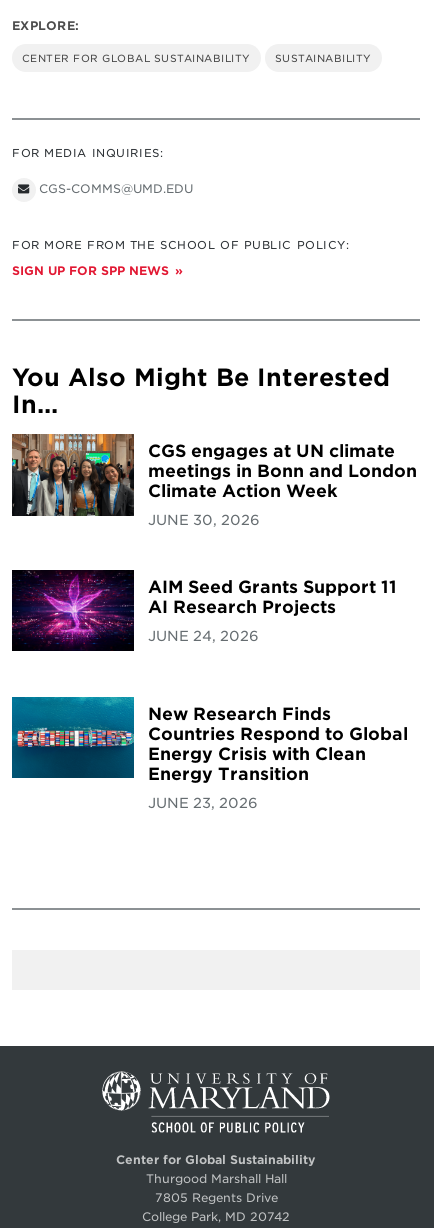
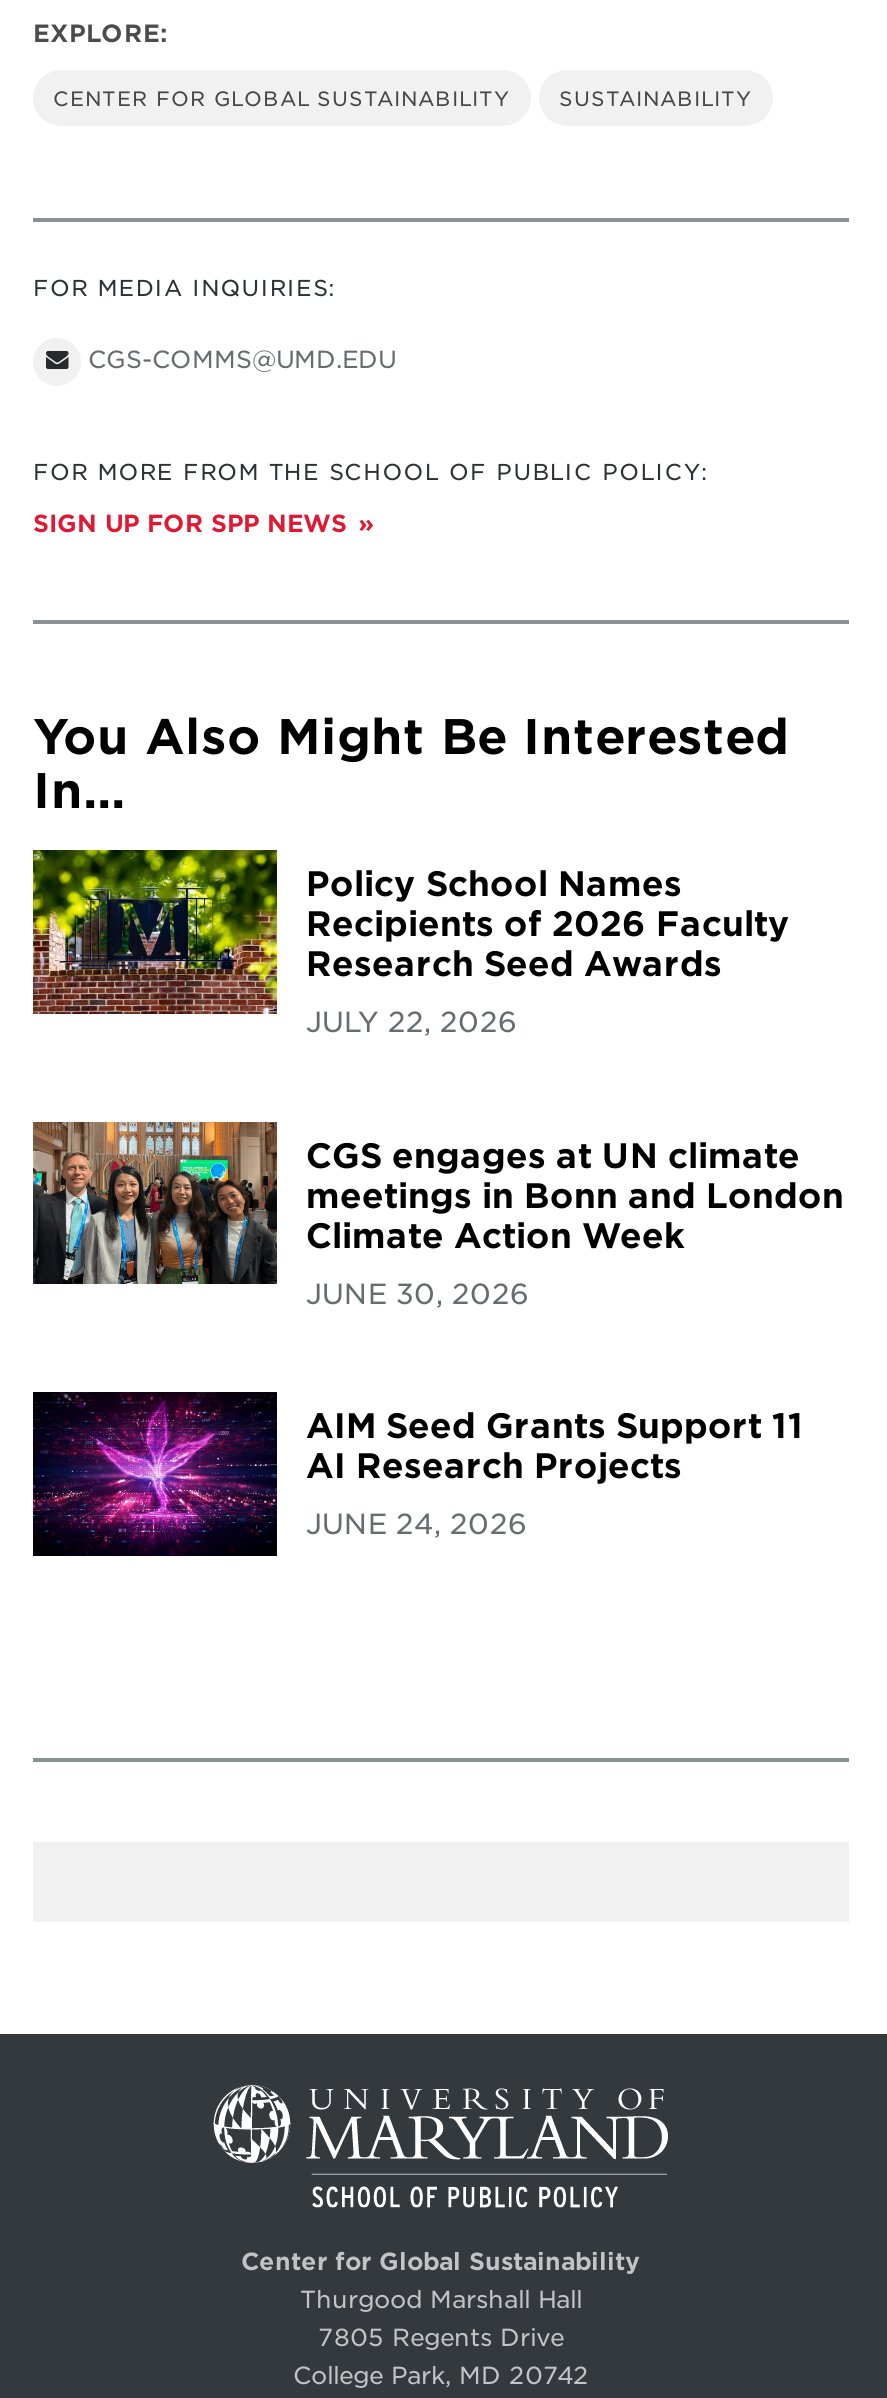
+ [image]
+ Policy School Names
+ Recipients of 2026 Faculty
+ Research Seed Awards
+ JULY 22, 2026

moved down: [image] | CGS engages at UN climate | meetings in Bonn and London | Climate Action Week | JUNE 30, 2026 | AIM Seed Grants Support 11 | AI Research Projects | JUNE 24, 2026

- [image]
- New Research Finds
- Countries Respond to Global
- Energy Crisis with Clean
- Energy Transition
- JUNE 23, 2026
